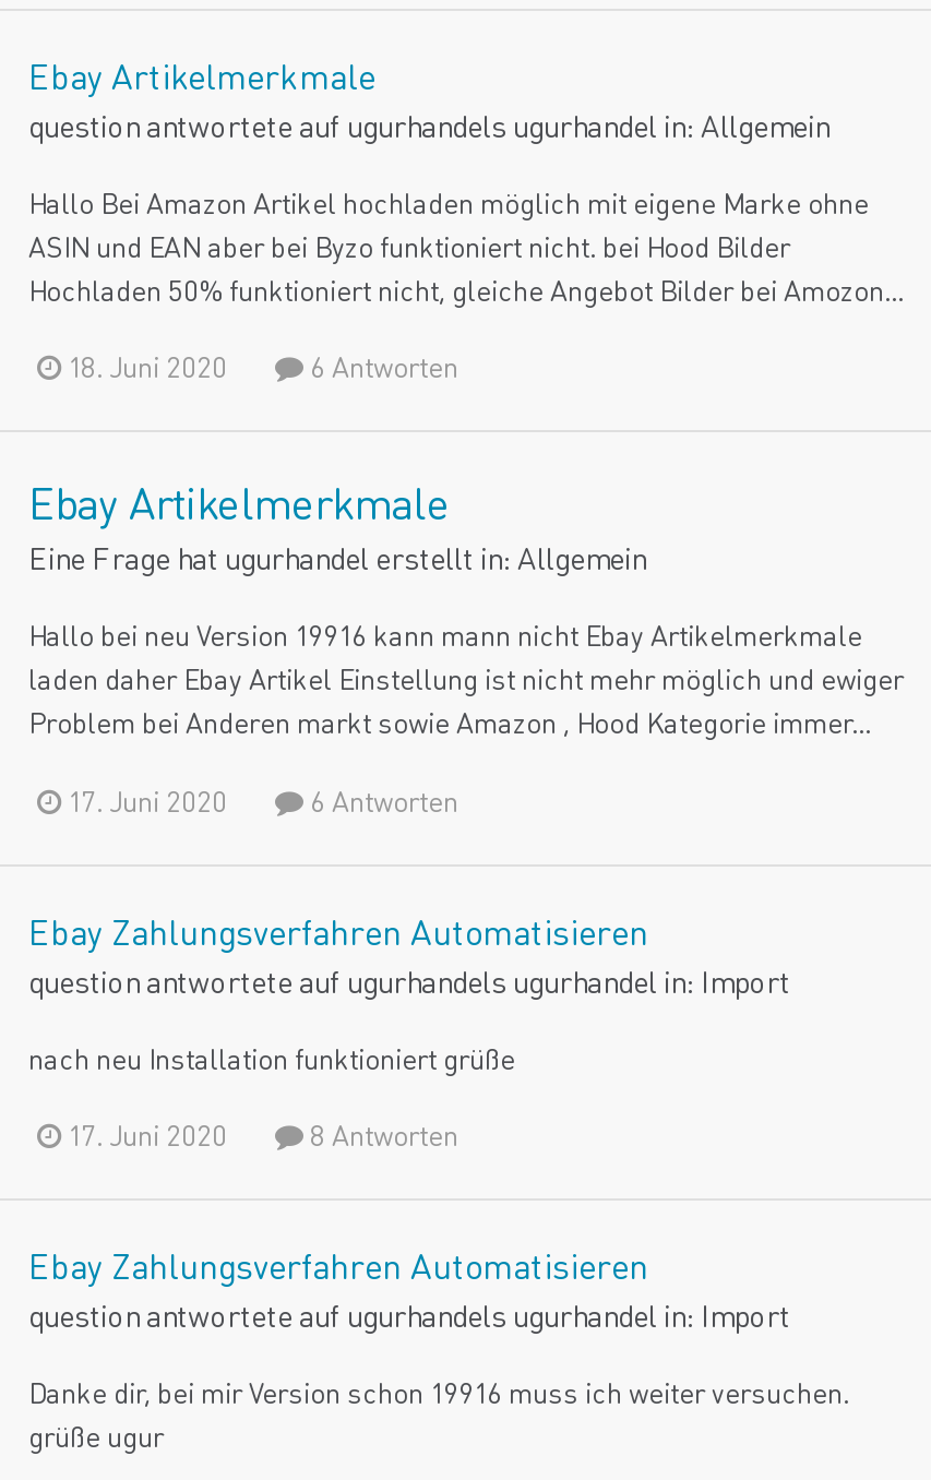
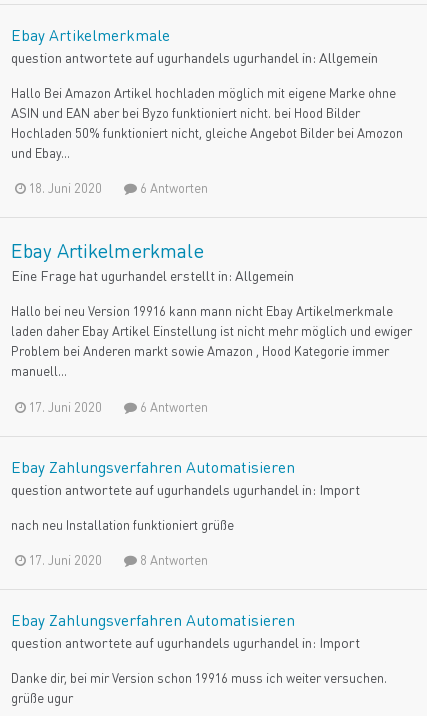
- Hochladen 50% funktioniert nicht, gleiche Angebot Bilder bei Amozon...
+ Hochladen 50% funktioniert nicht, gleiche Angebot Bilder bei Amozon
+ und Ebay...

- Problem bei Anderen markt sowie Amazon , Hood Kategorie immer...
+ Problem bei Anderen markt sowie Amazon , Hood Kategorie immer
+ manuell...
